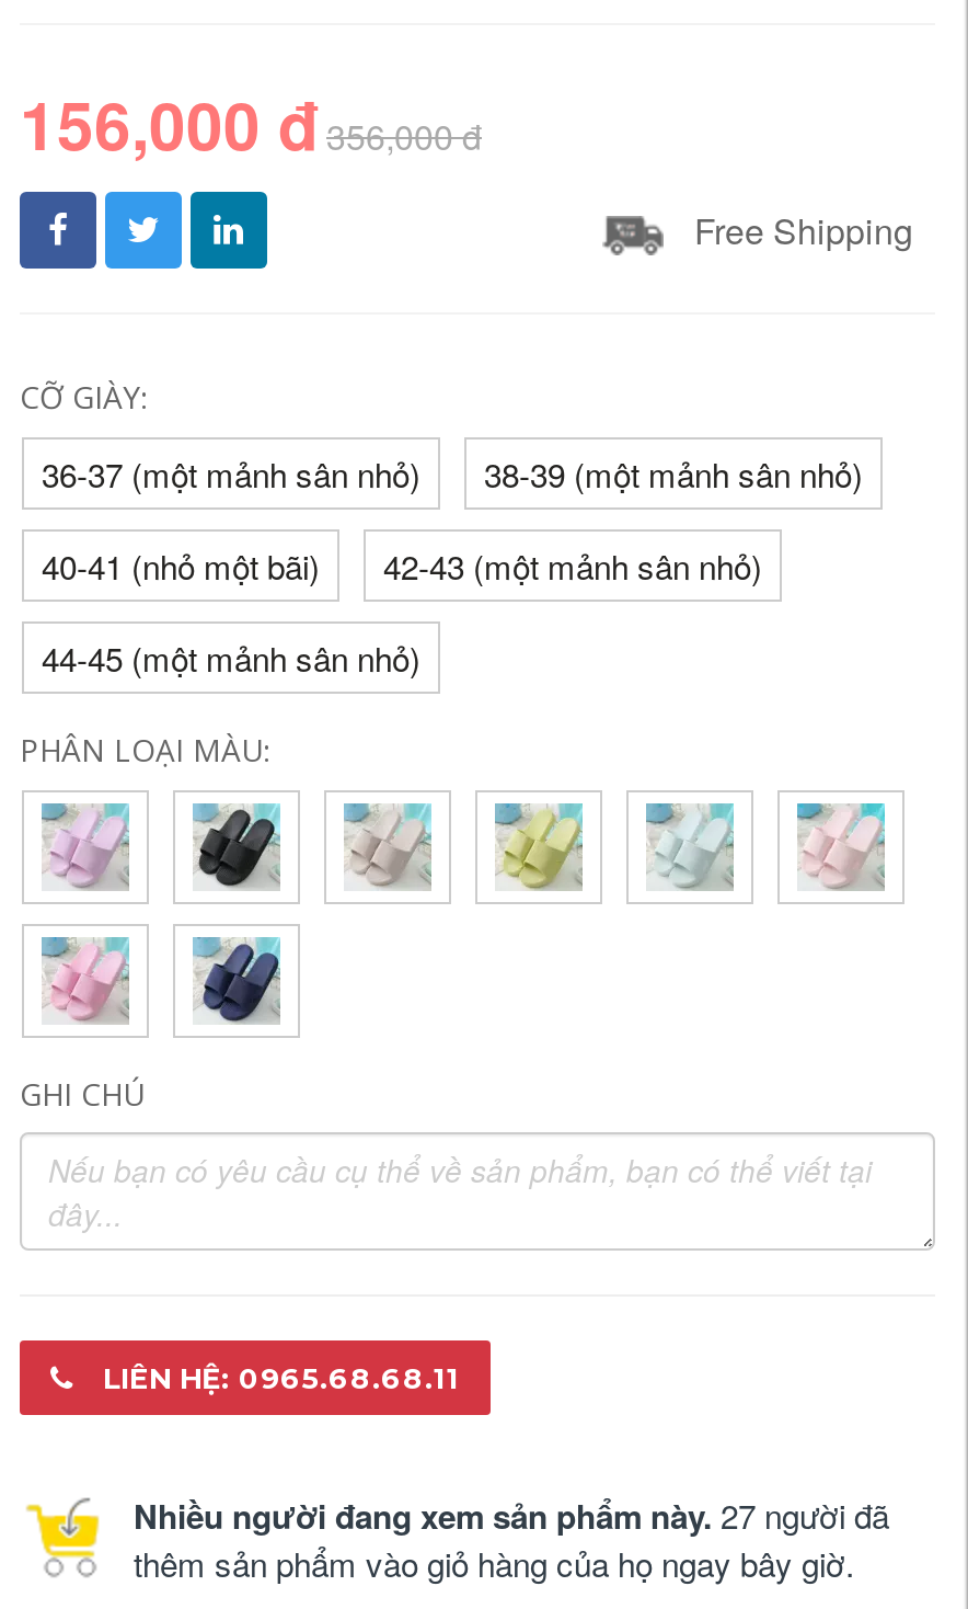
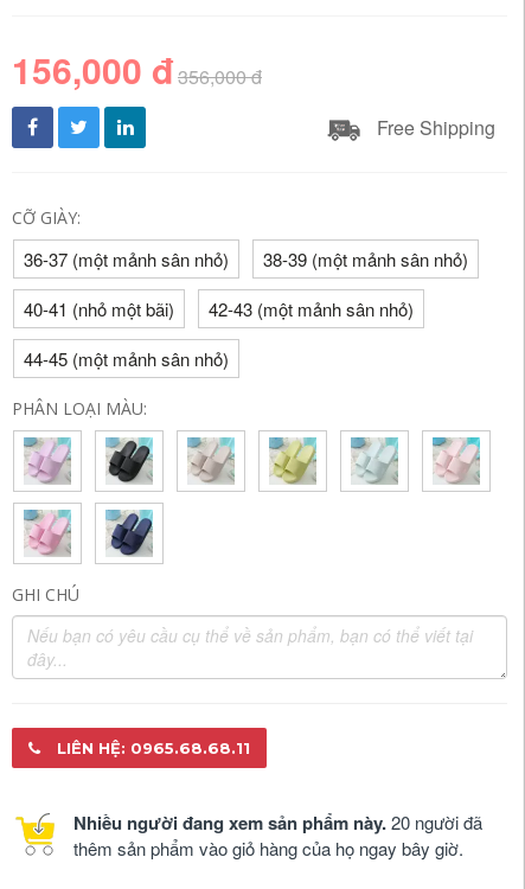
- Nhiều người đang xem sản phẩm này. 27 người đã
+ Nhiều người đang xem sản phẩm này. 20 người đã
